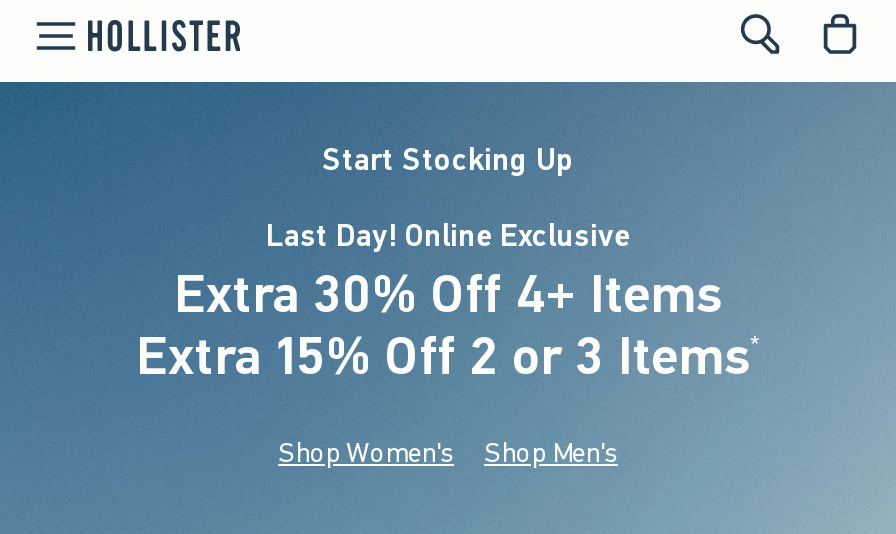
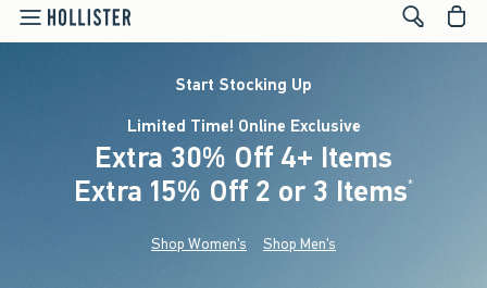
- Last Day! Online Exclusive
+ Limited Time! Online Exclusive
